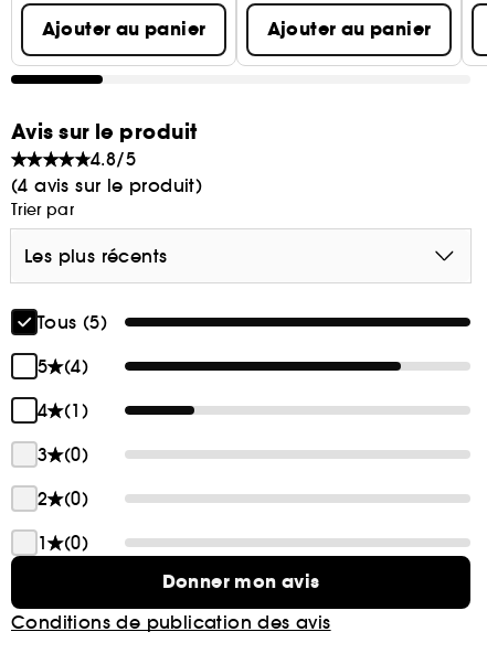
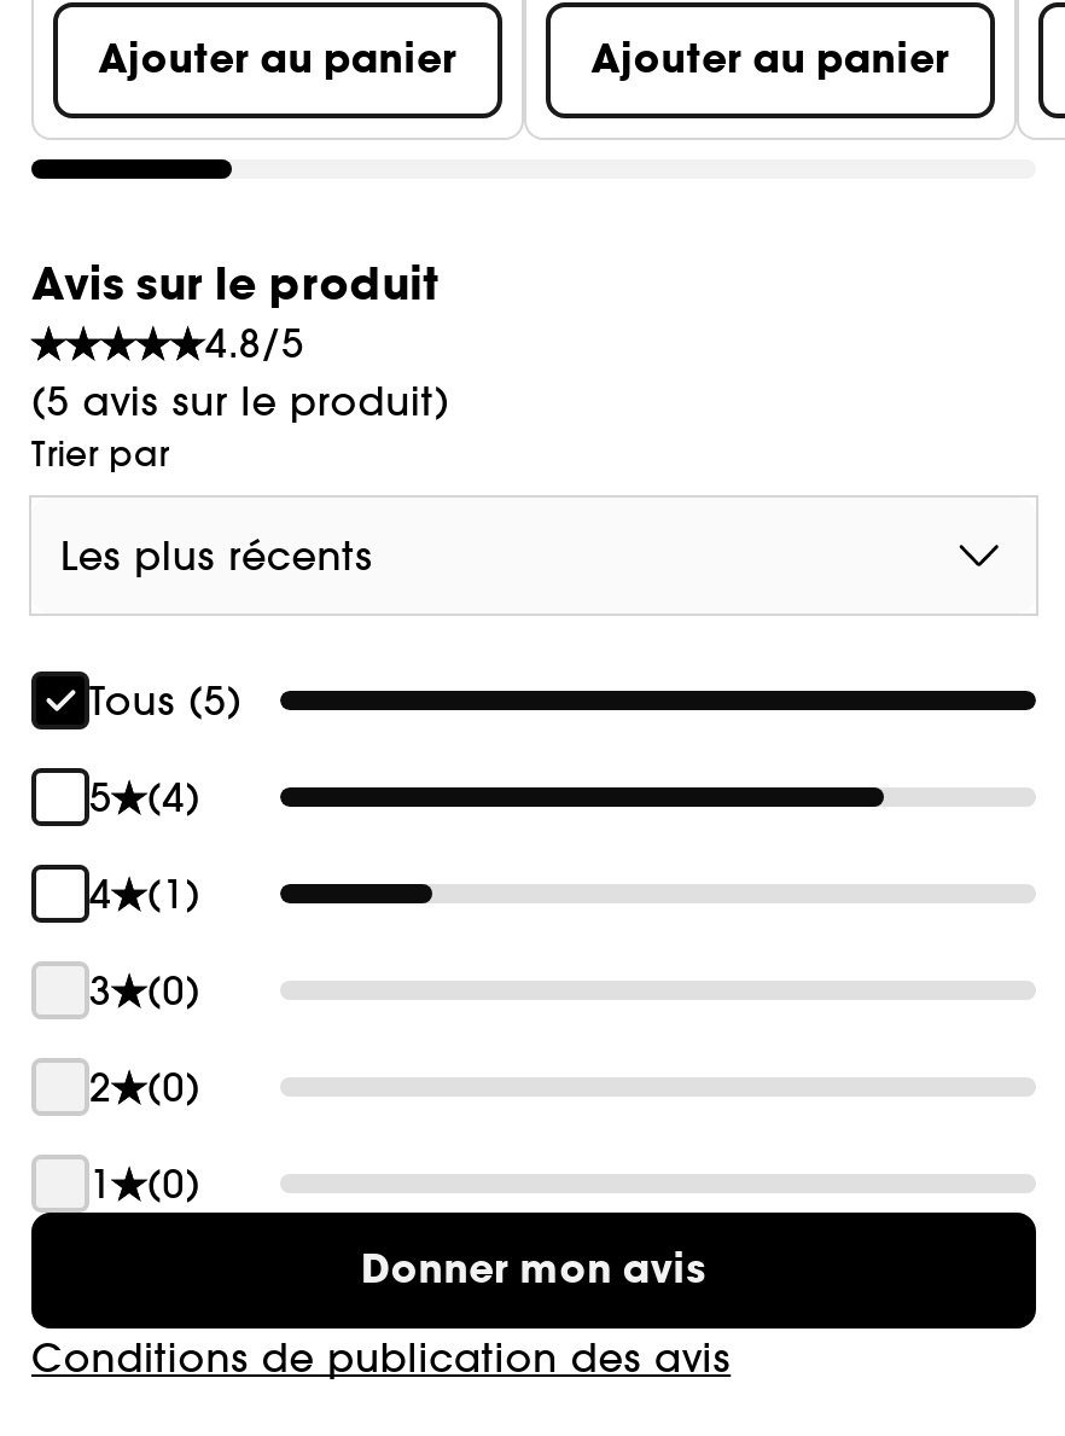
- (4 avis sur le produit)
+ (5 avis sur le produit)
